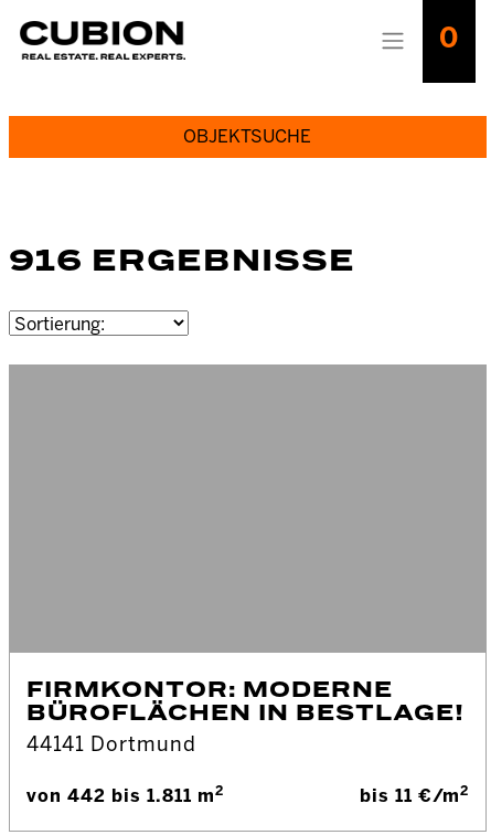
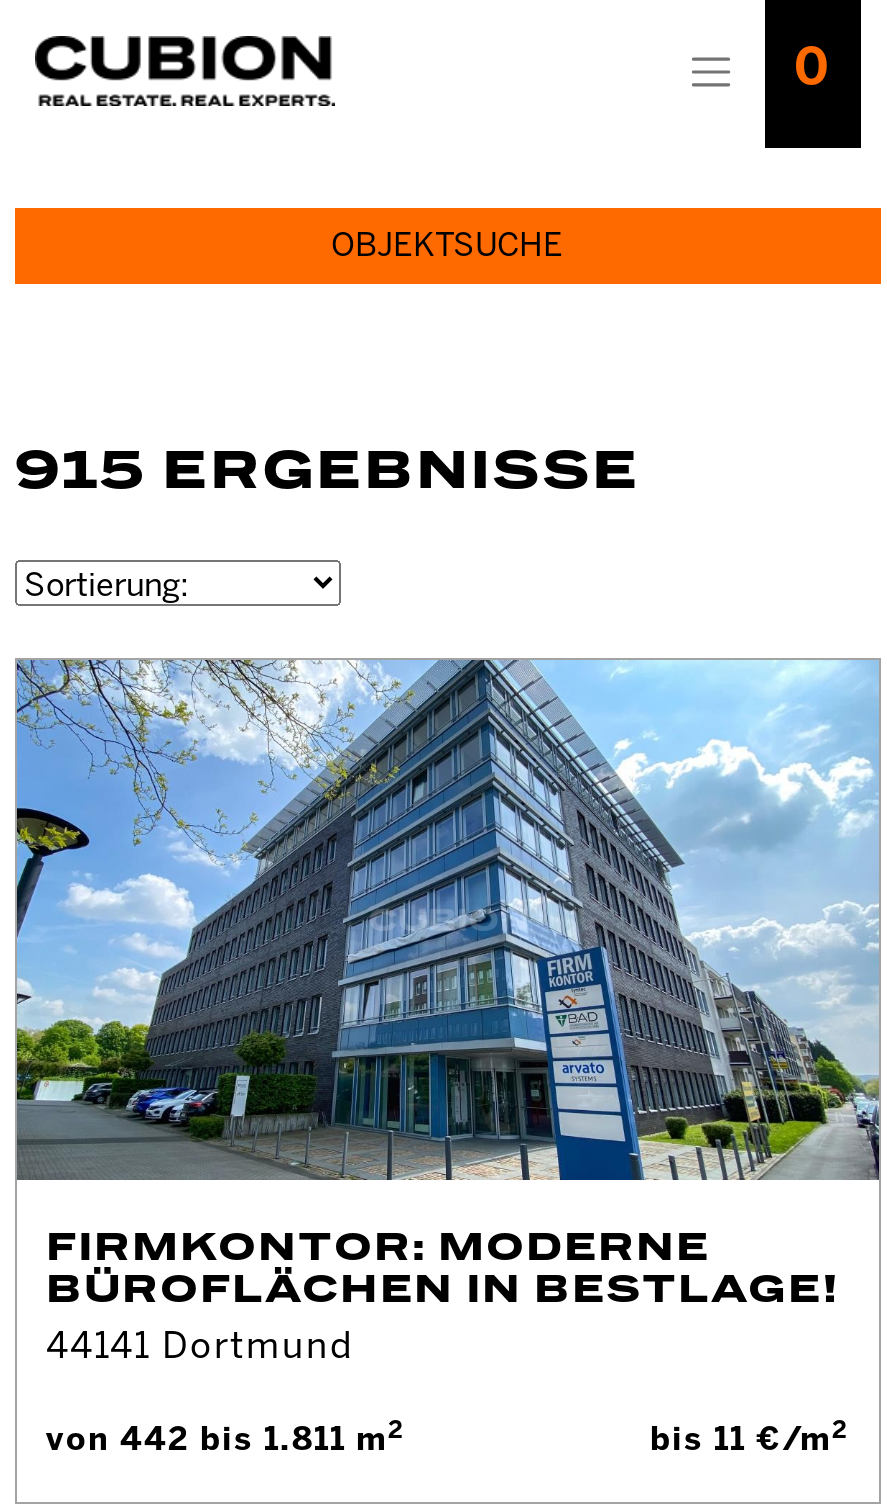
+ [image]

- 916 ERGEBNISSE
+ 915 ERGEBNISSE
